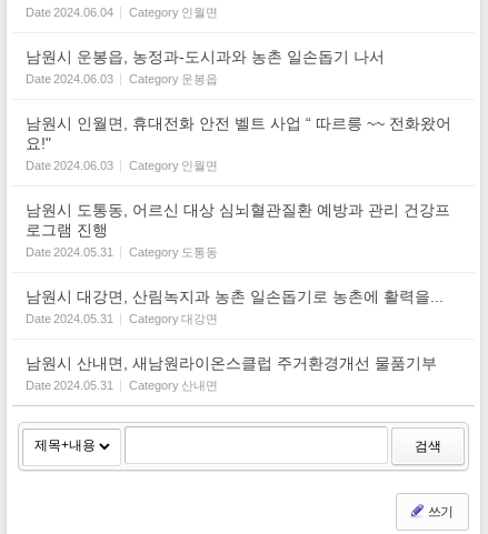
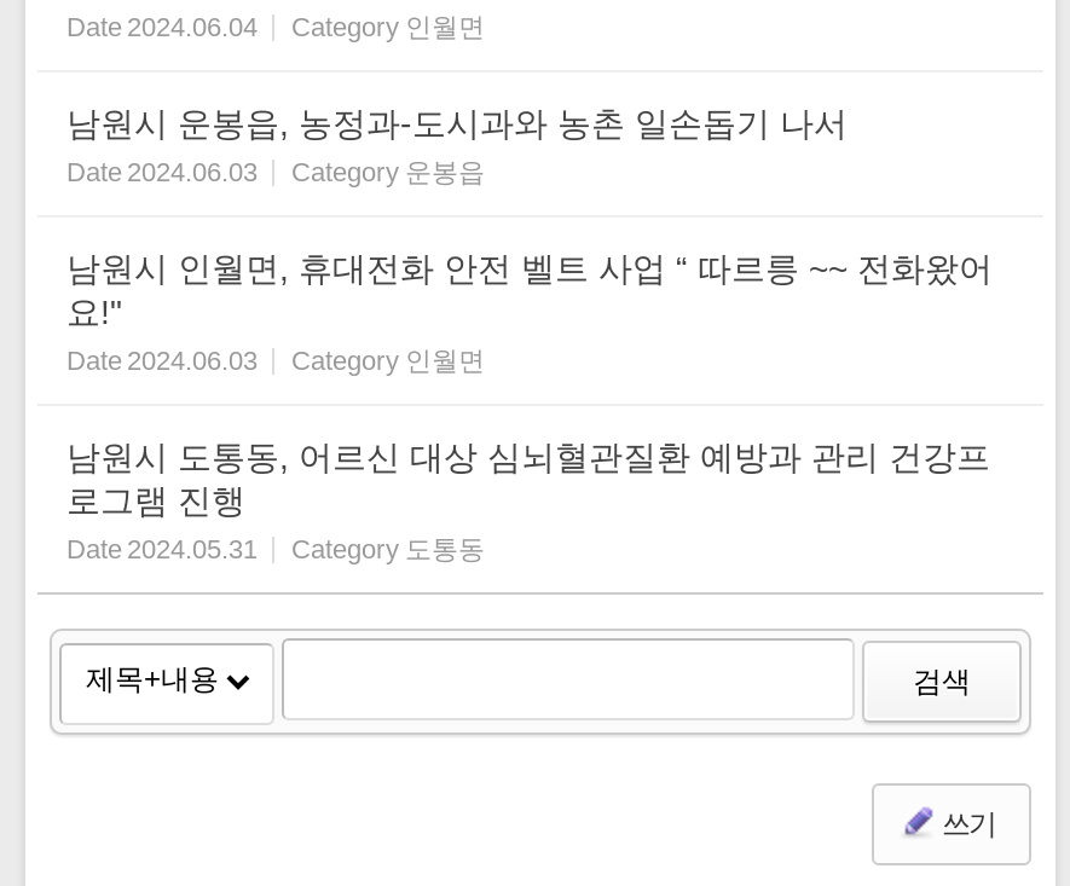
- 남원시 대강면, 산림녹지과 농촌 일손돕기로 농촌에 활력을...
- Date 2024.05.31
- Category 대강면
- 남원시 산내면, 새남원라이온스클럽 주거환경개선 물품기부
- Date 2024.05.31
- Category 산내면
